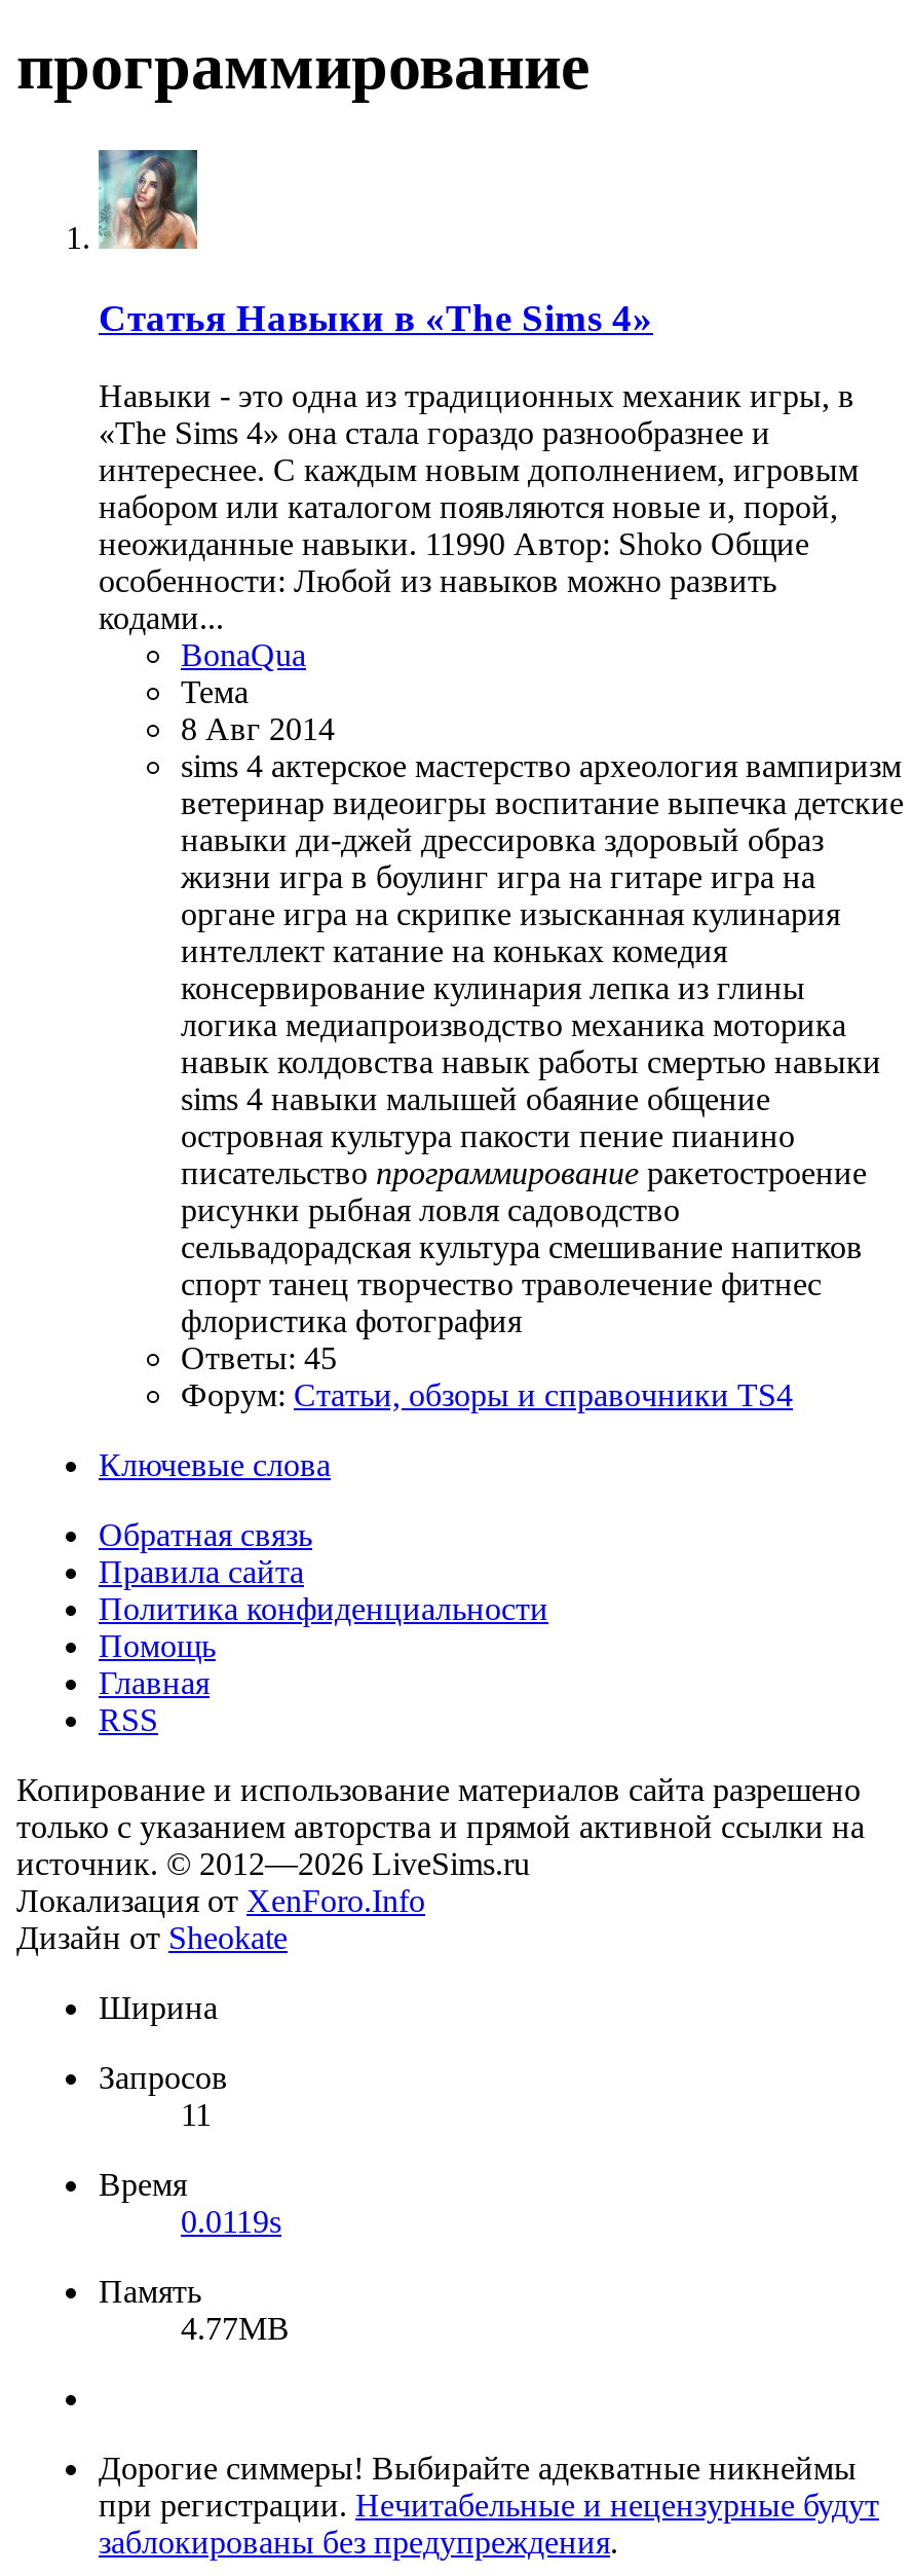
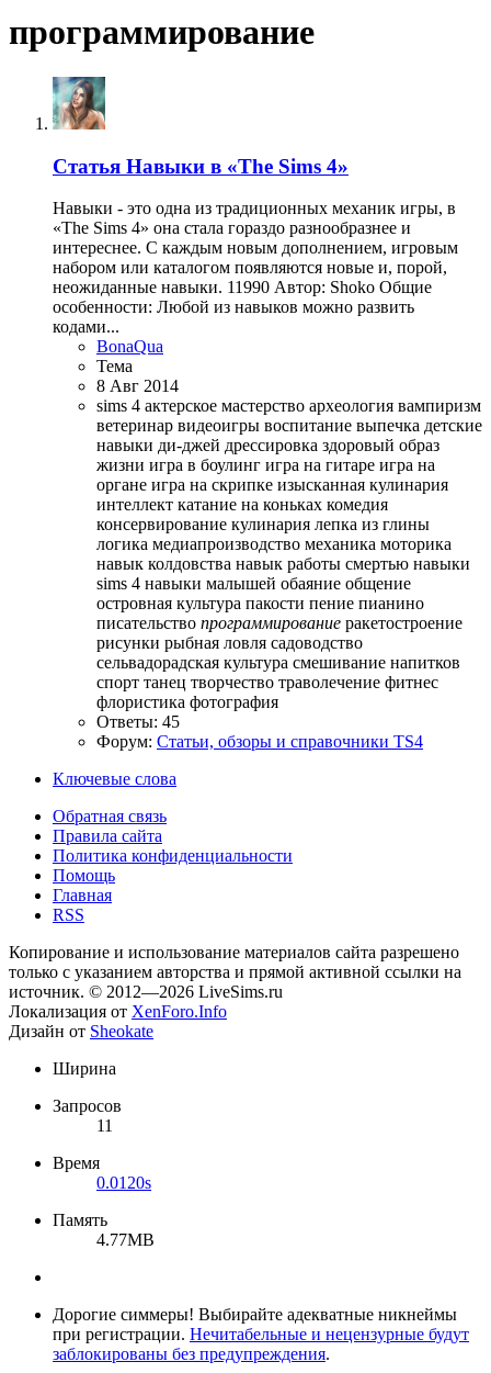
- 0.0119s
+ 0.0120s
